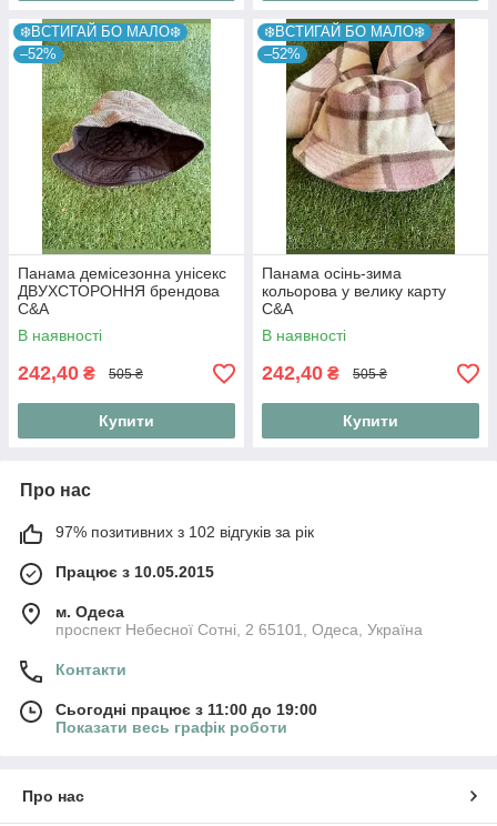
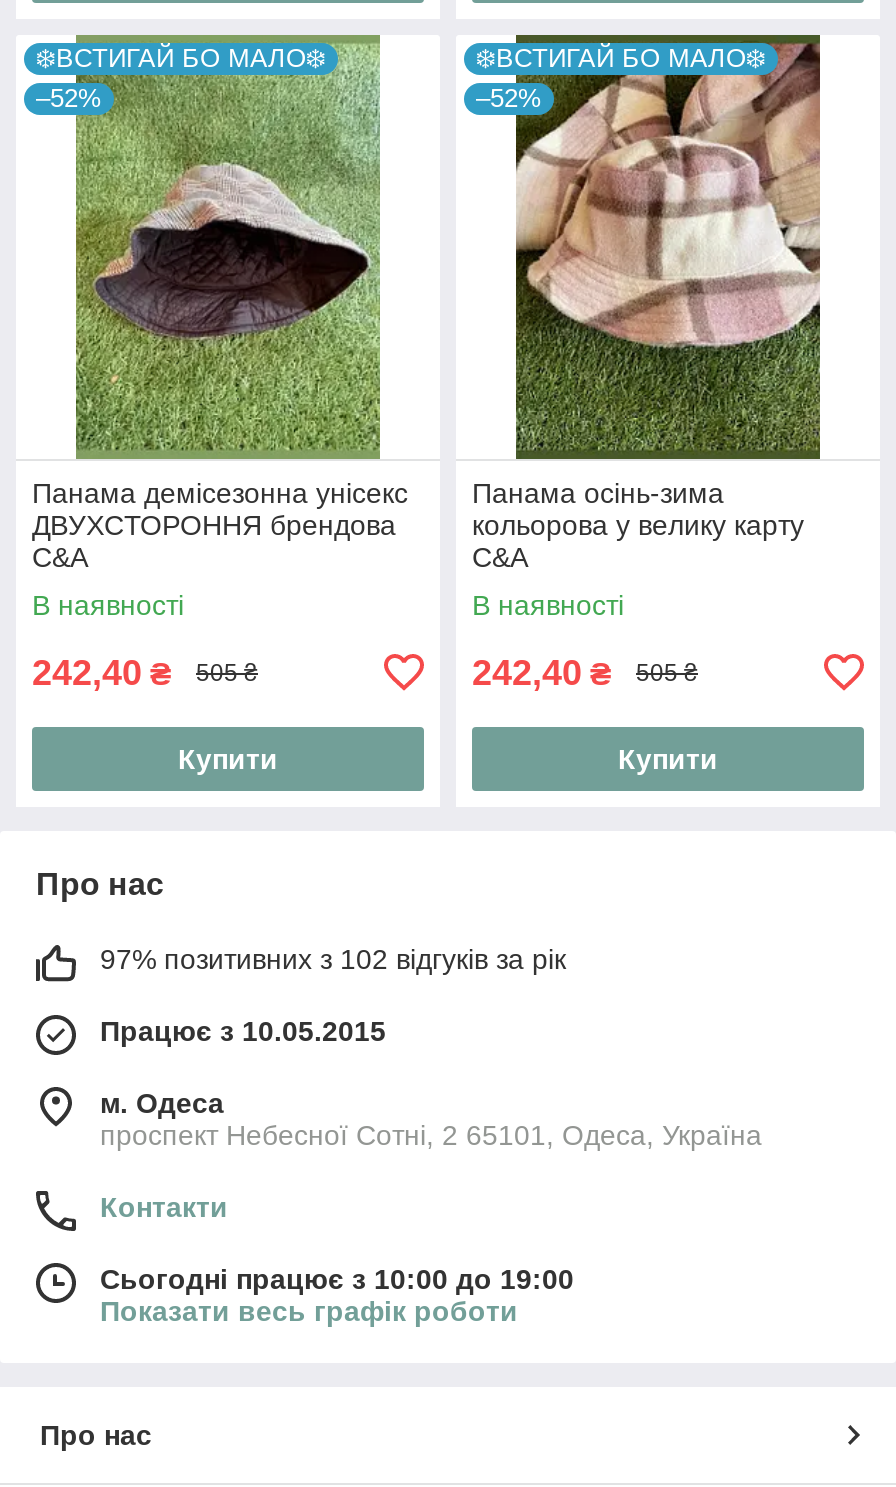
- Сьогодні працює з 11:00 до 19:00
+ Сьогодні працює з 10:00 до 19:00
